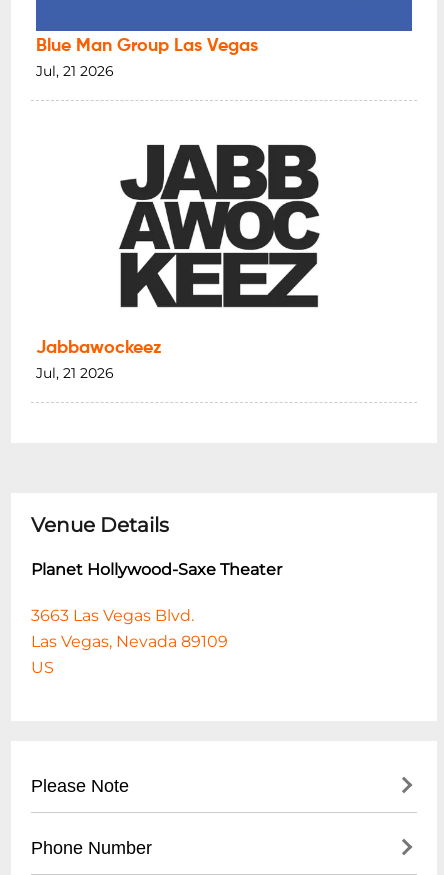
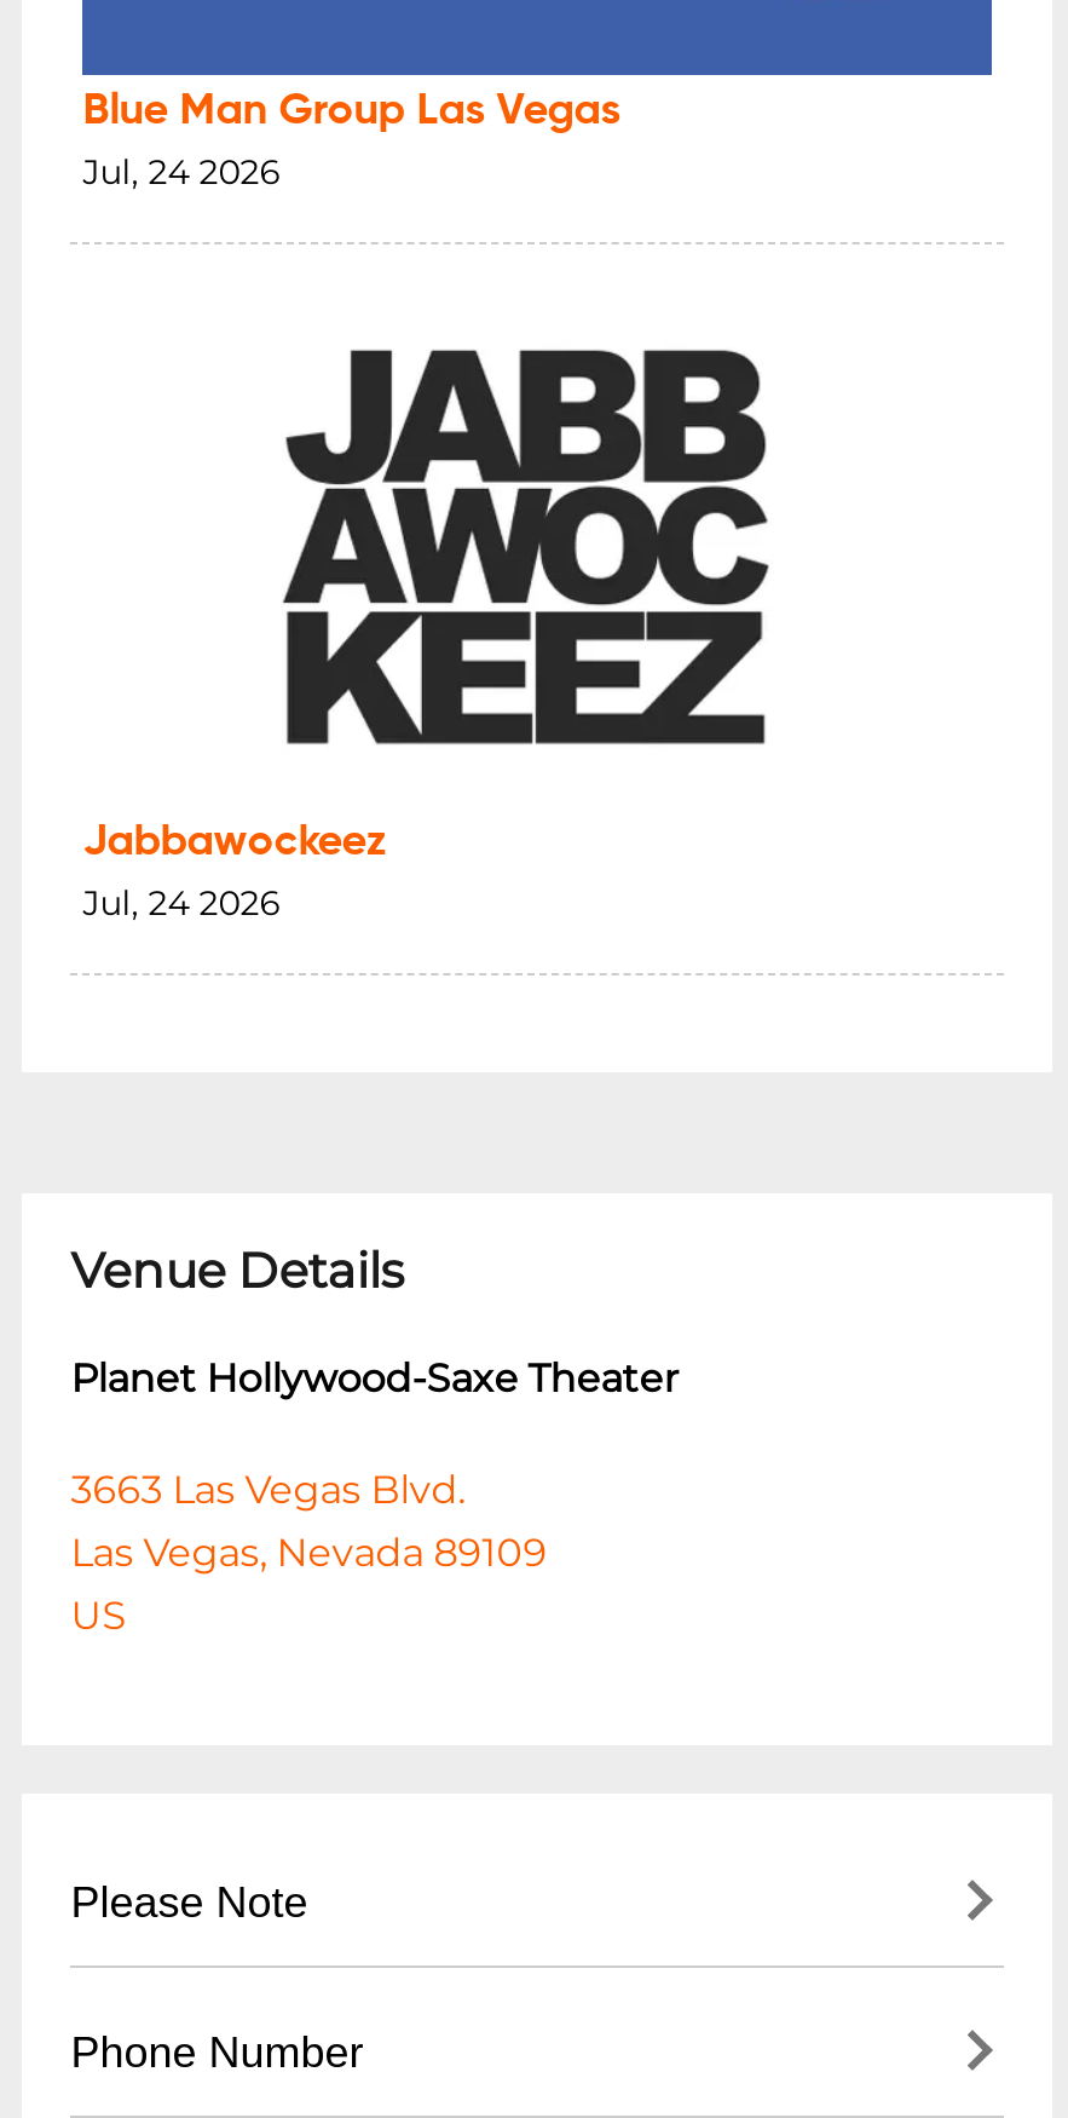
- Jul, 21 2026
+ Jul, 24 2026

- Jul, 21 2026
+ Jul, 24 2026
